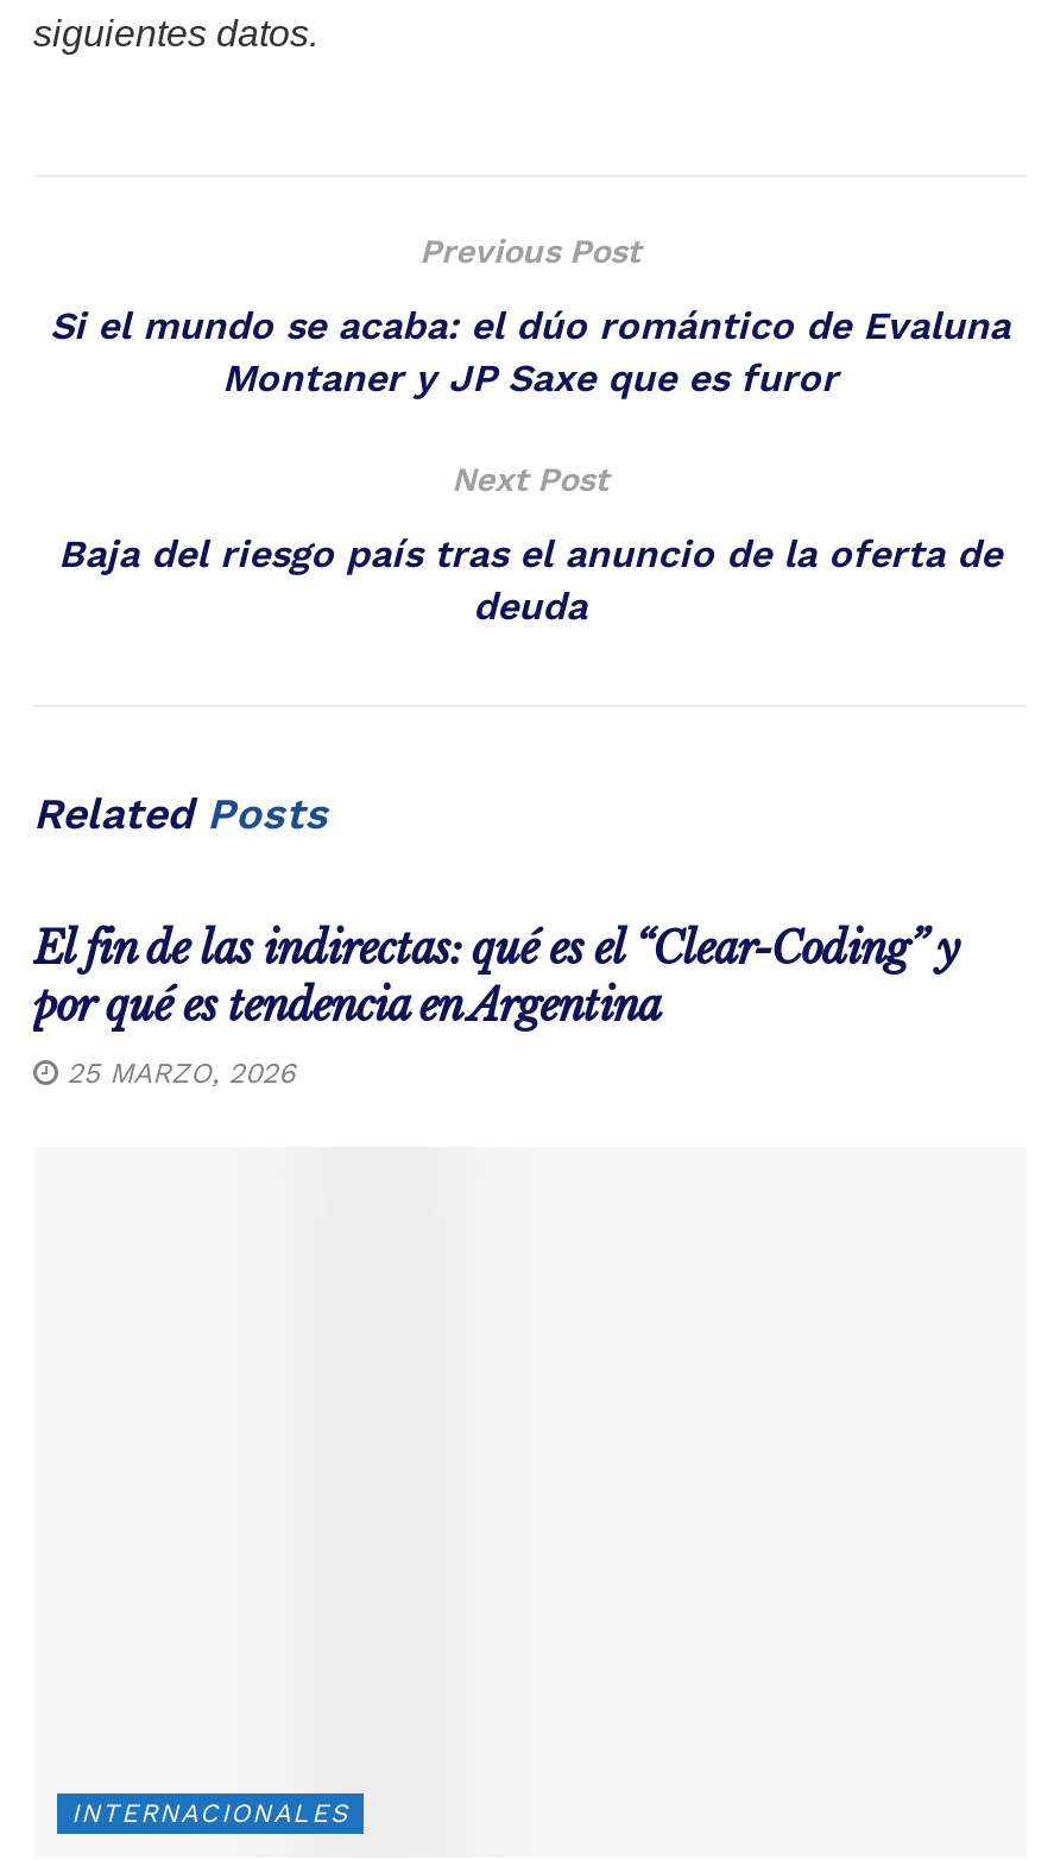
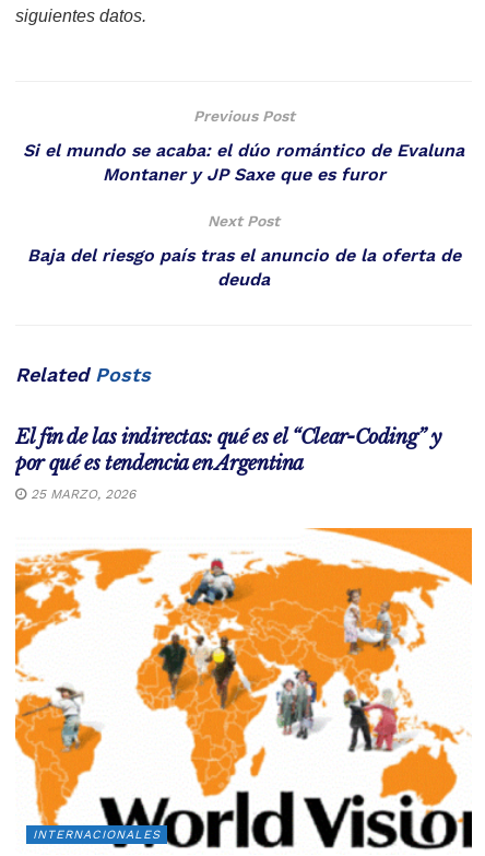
+ [image]
